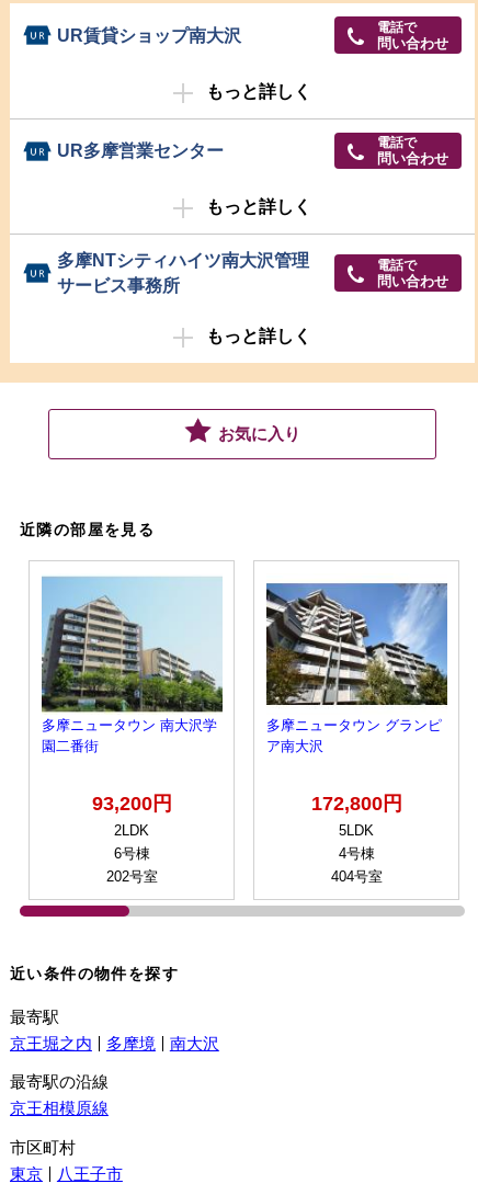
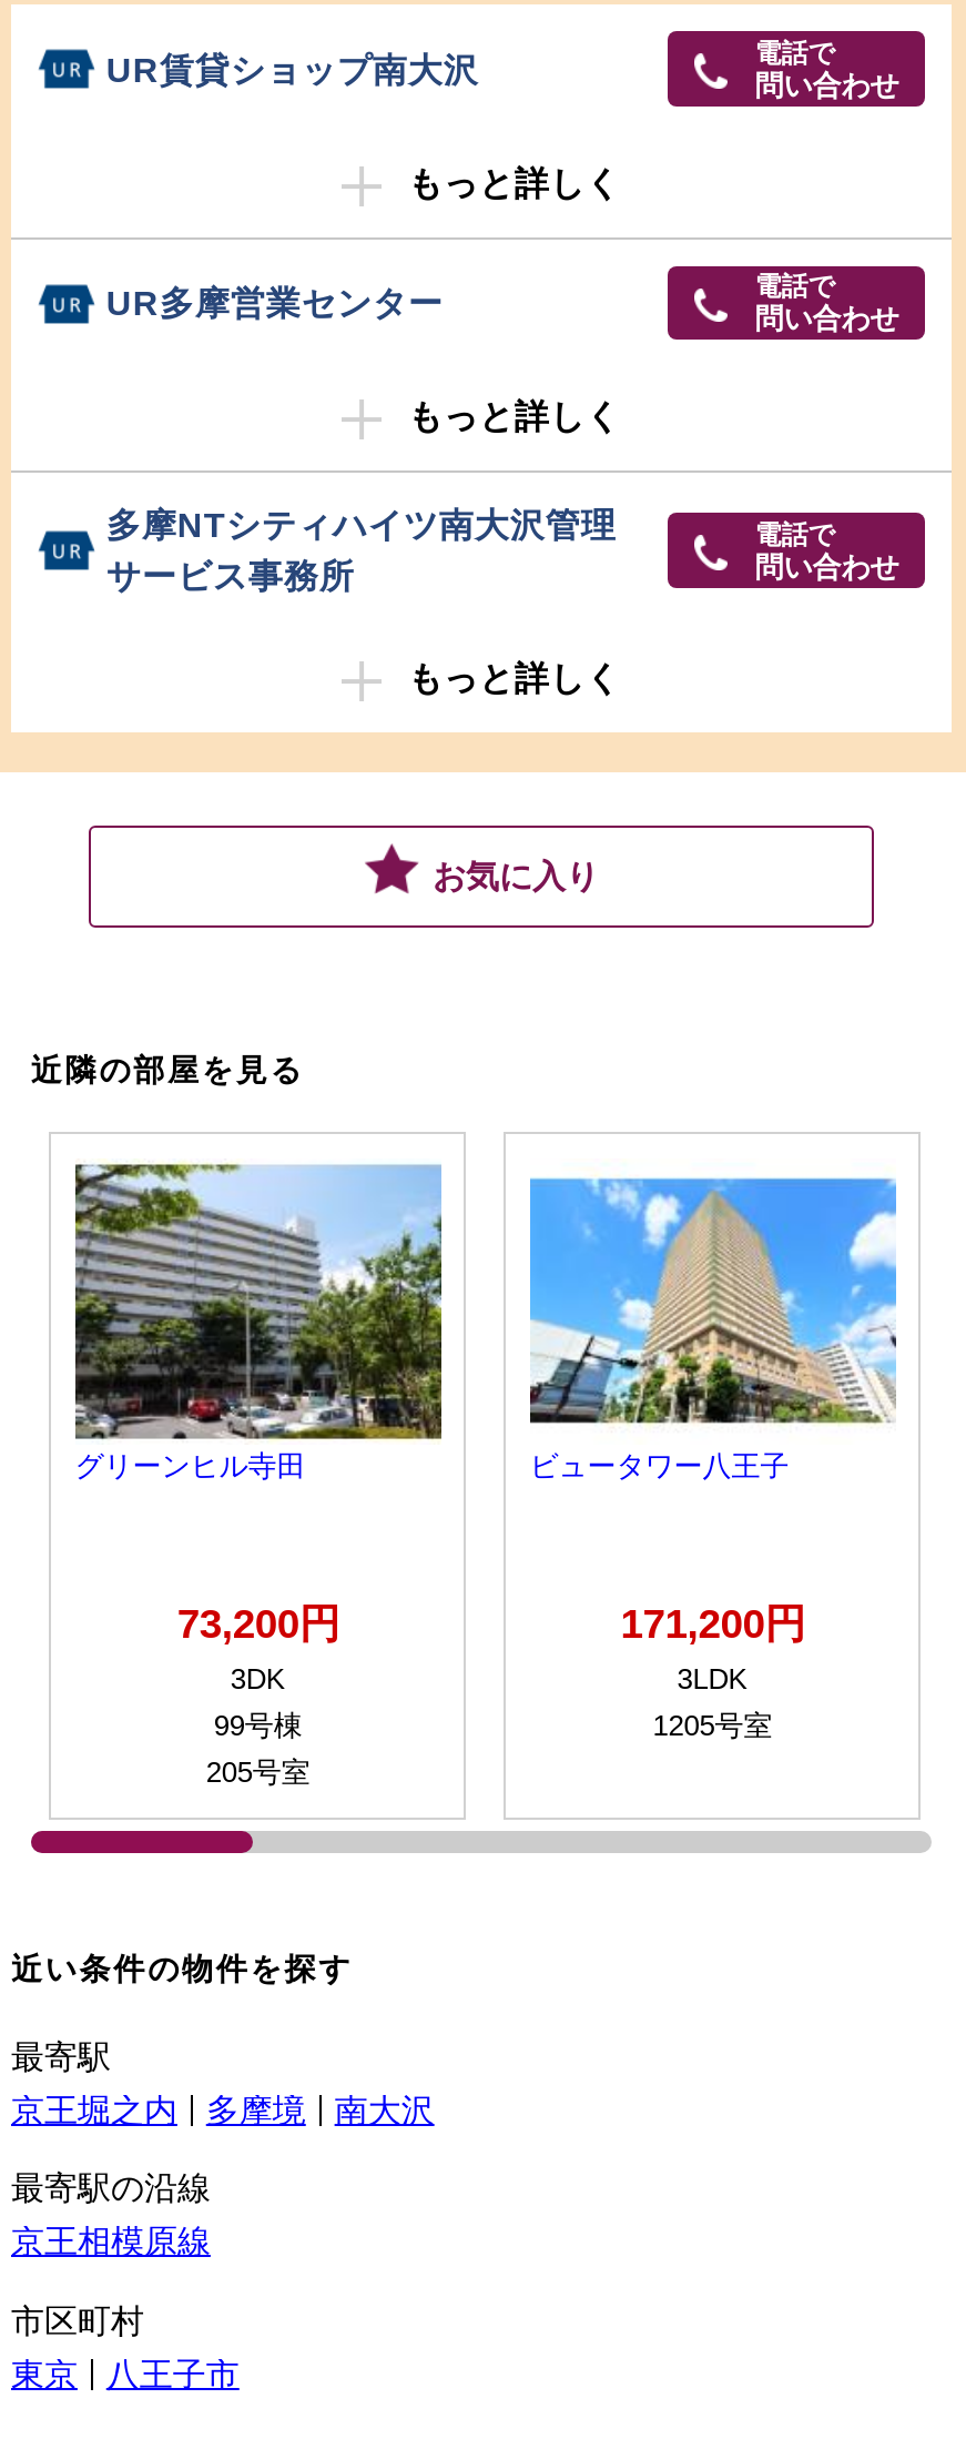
- [image]
- 多摩ニュータウン 南大沢学
- 園二番街
+ [image]
+ グリーンヒル寺田

- [image]
- 多摩ニュータウン グランピ
- ア南大沢
+ [image]
+ ビュータワー八王子

- 93,200円
- 2LDK
- 6号棟
- 202号室
+ 73,200円
+ 3DK
+ 99号棟
+ 205号室

- 172,800円
- 5LDK
- 4号棟
- 404号室
+ 171,200円
+ 3LDK
+ 1205号室
